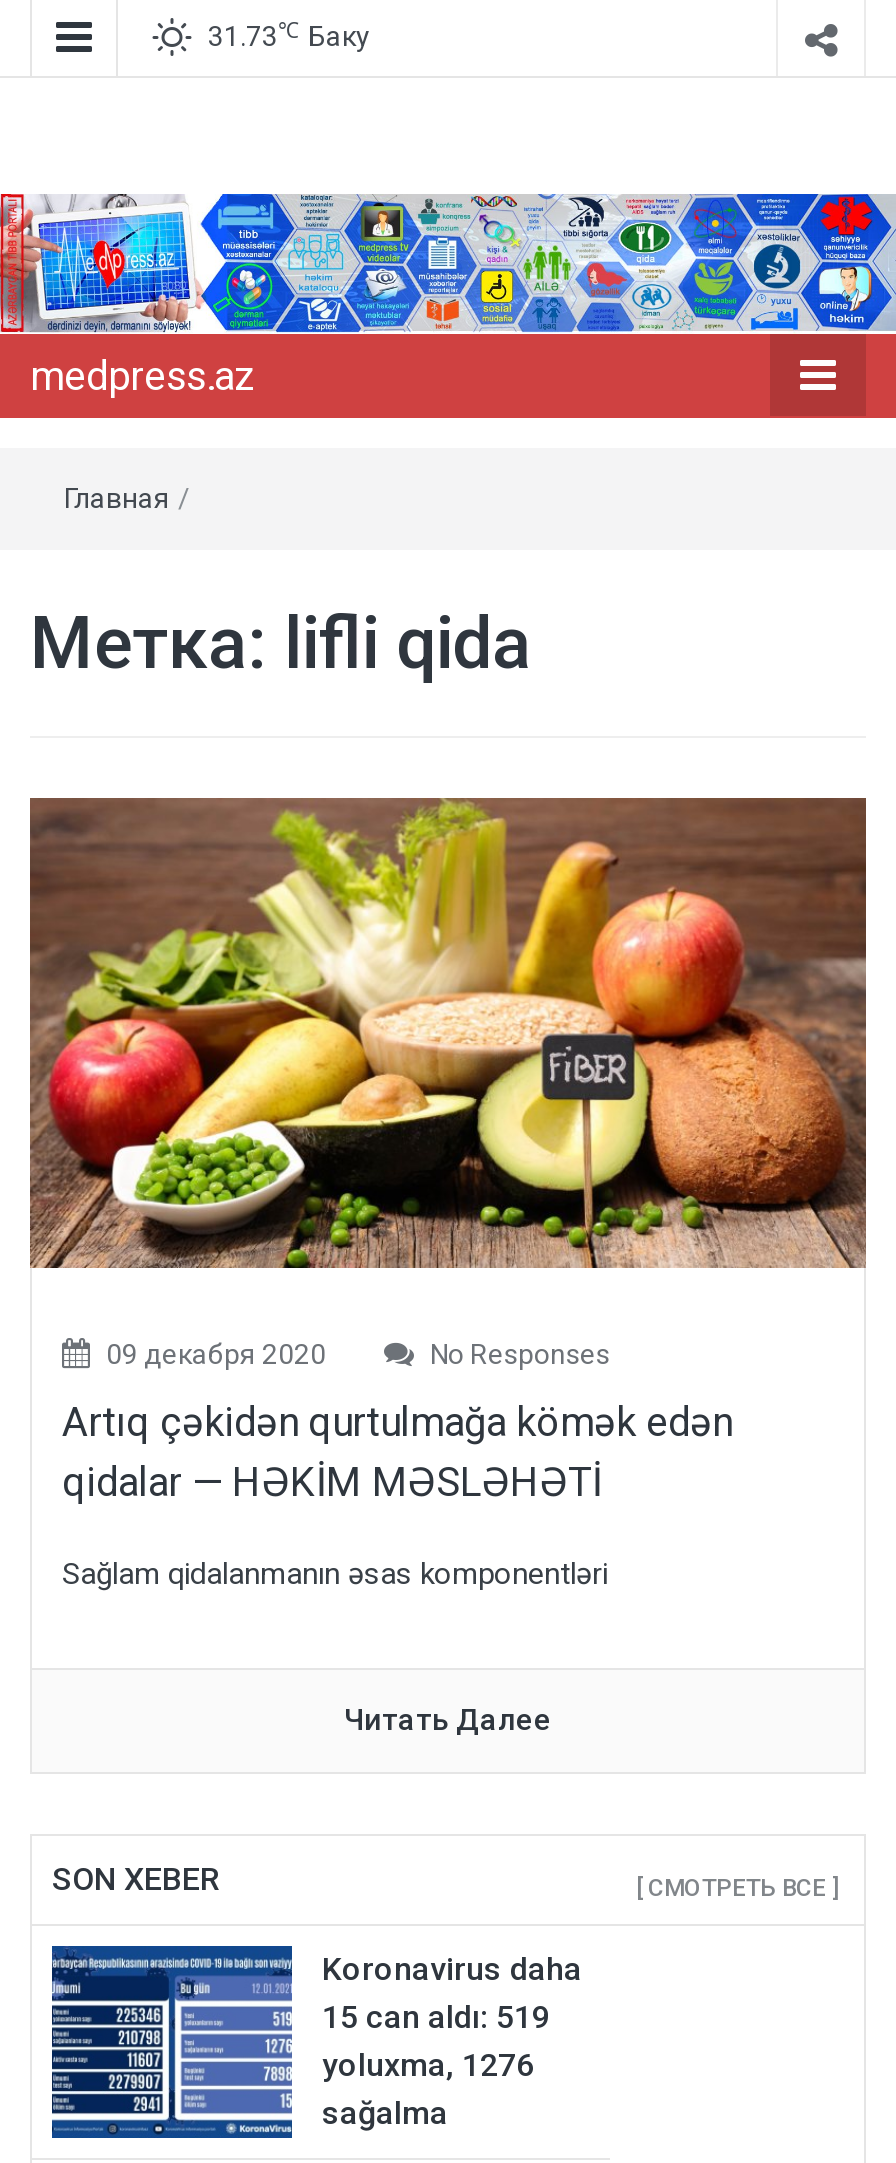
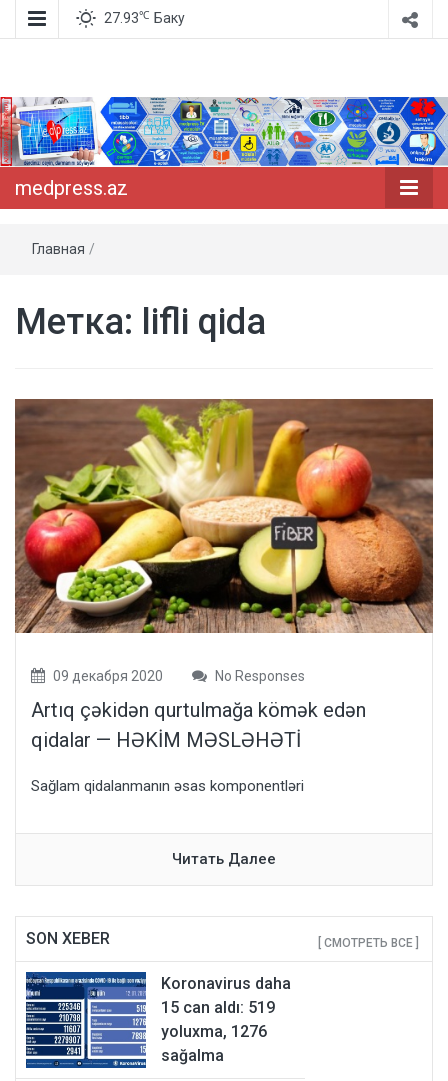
- 31.73℃ Баку
+ 27.93℃ Баку
